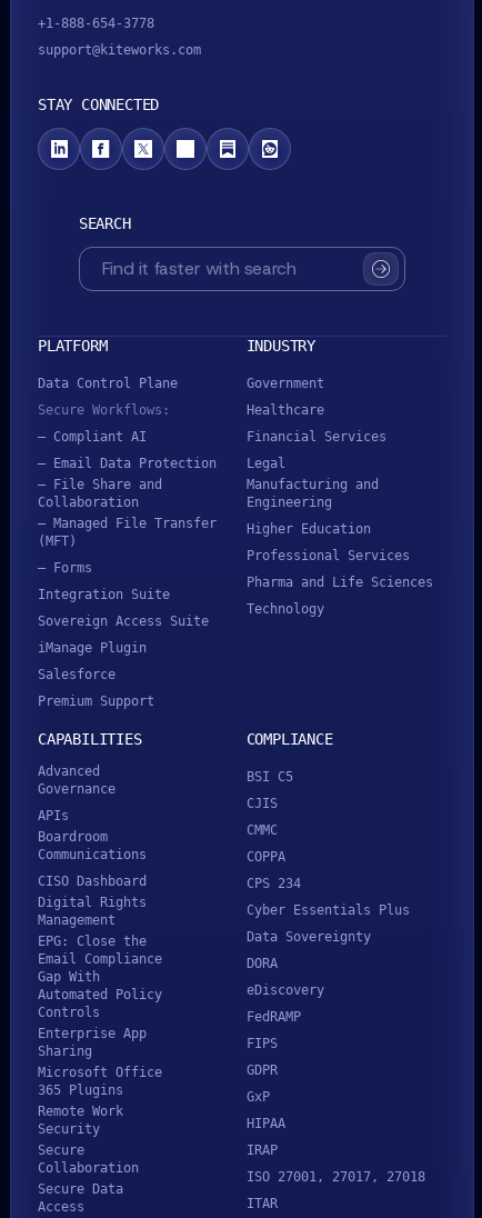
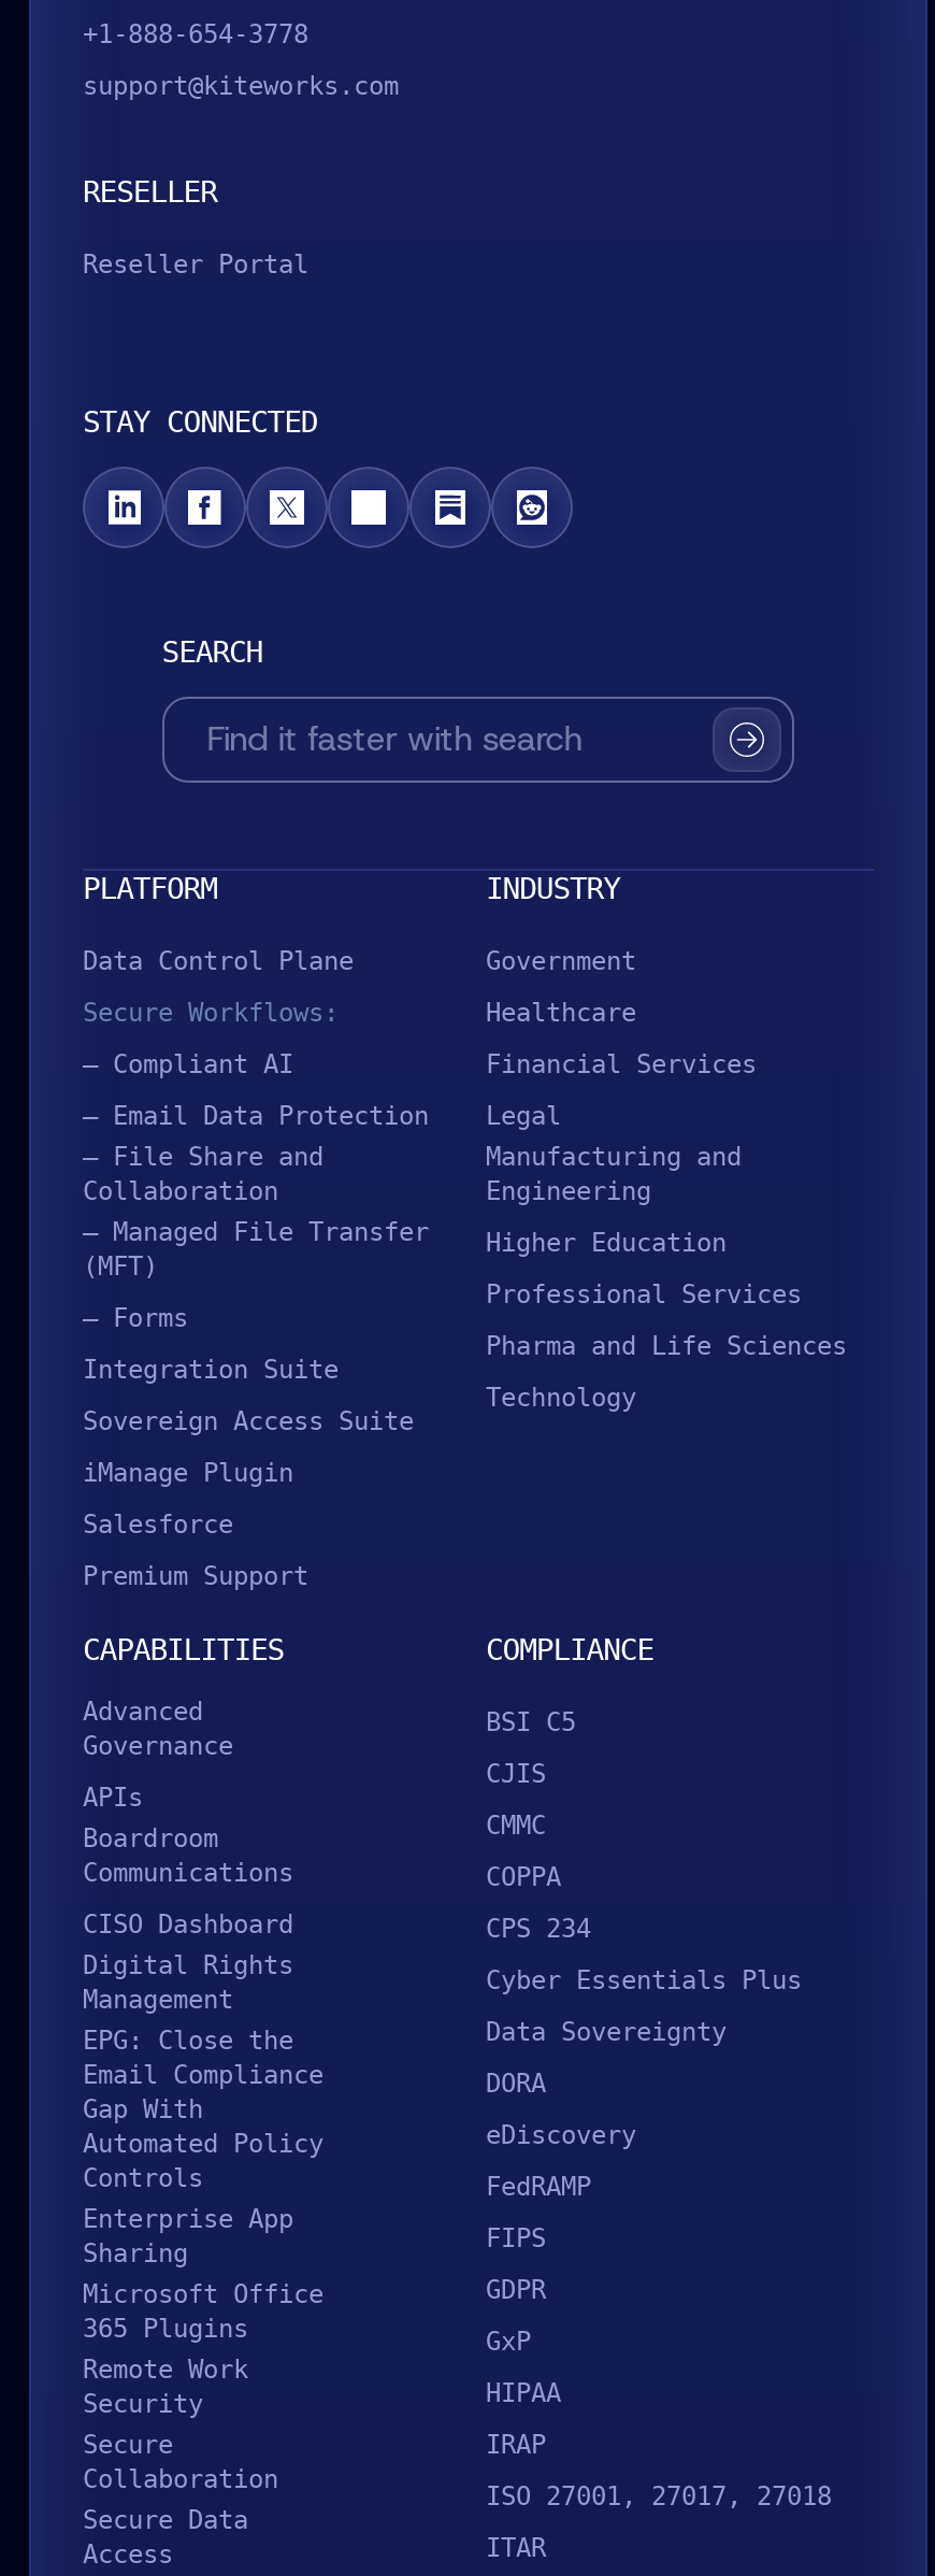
+ RESELLER
+ Reseller Portal
